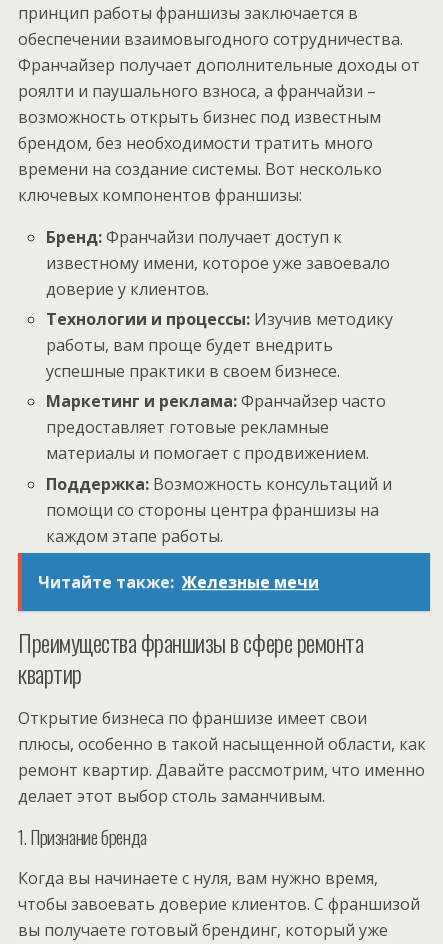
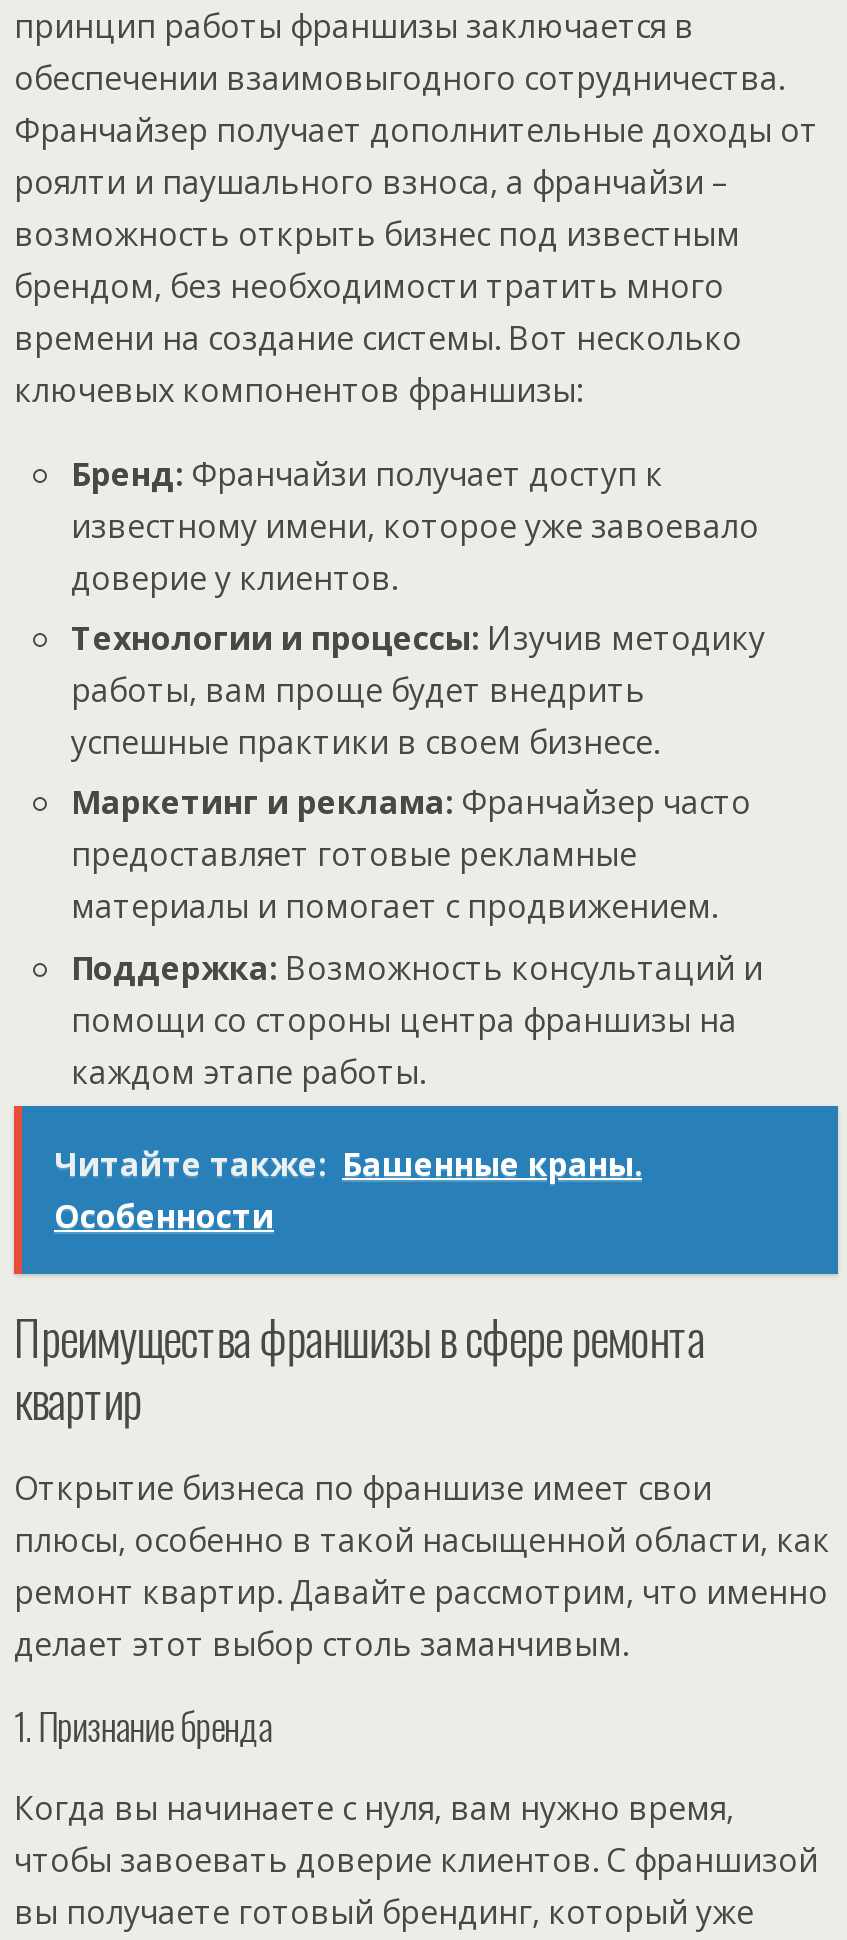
- Читайте также: Железные мечи
+ Читайте также: Башенные краны.
+ Особенности
